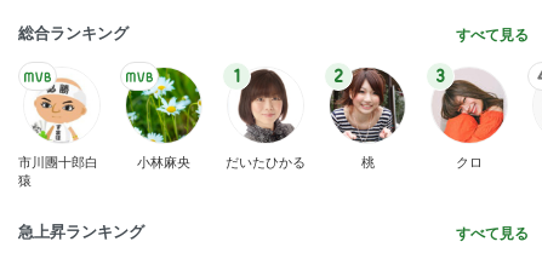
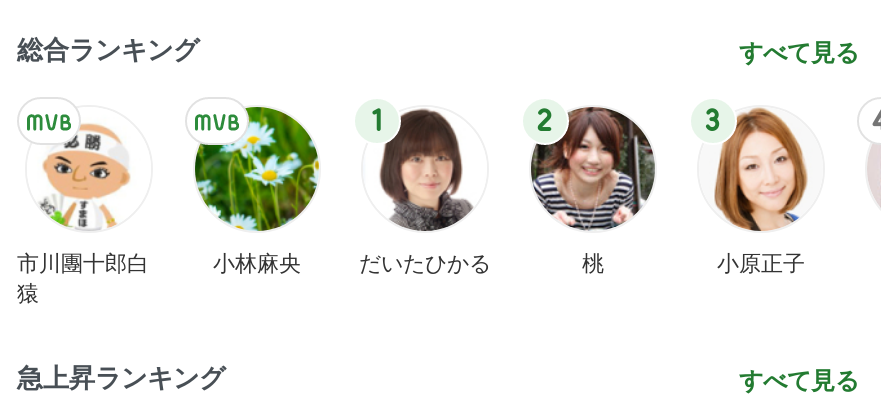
- [image]
- クロ
+ [image]
+ 小原正子
